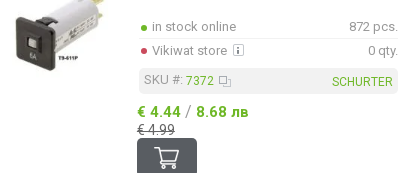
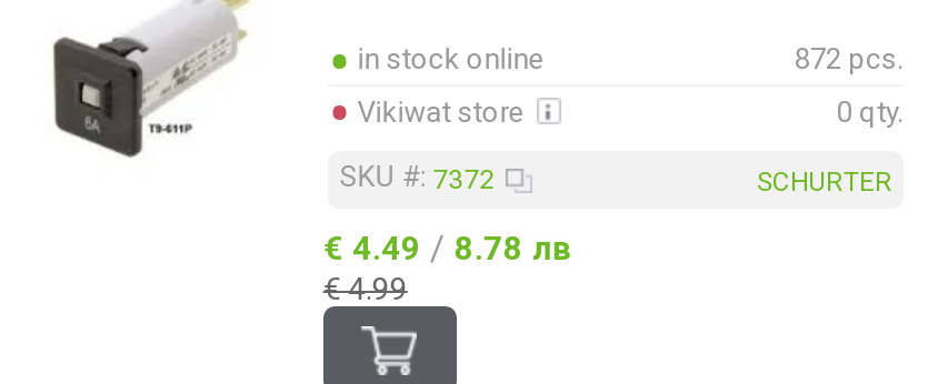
- € 4.44 / 8.68 лв
+ € 4.49 / 8.78 лв
